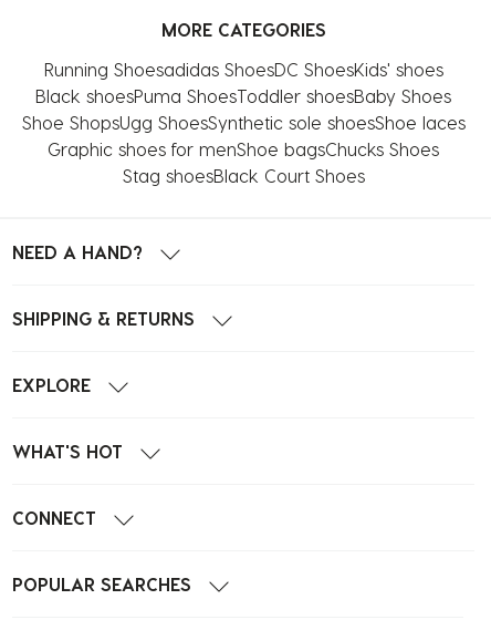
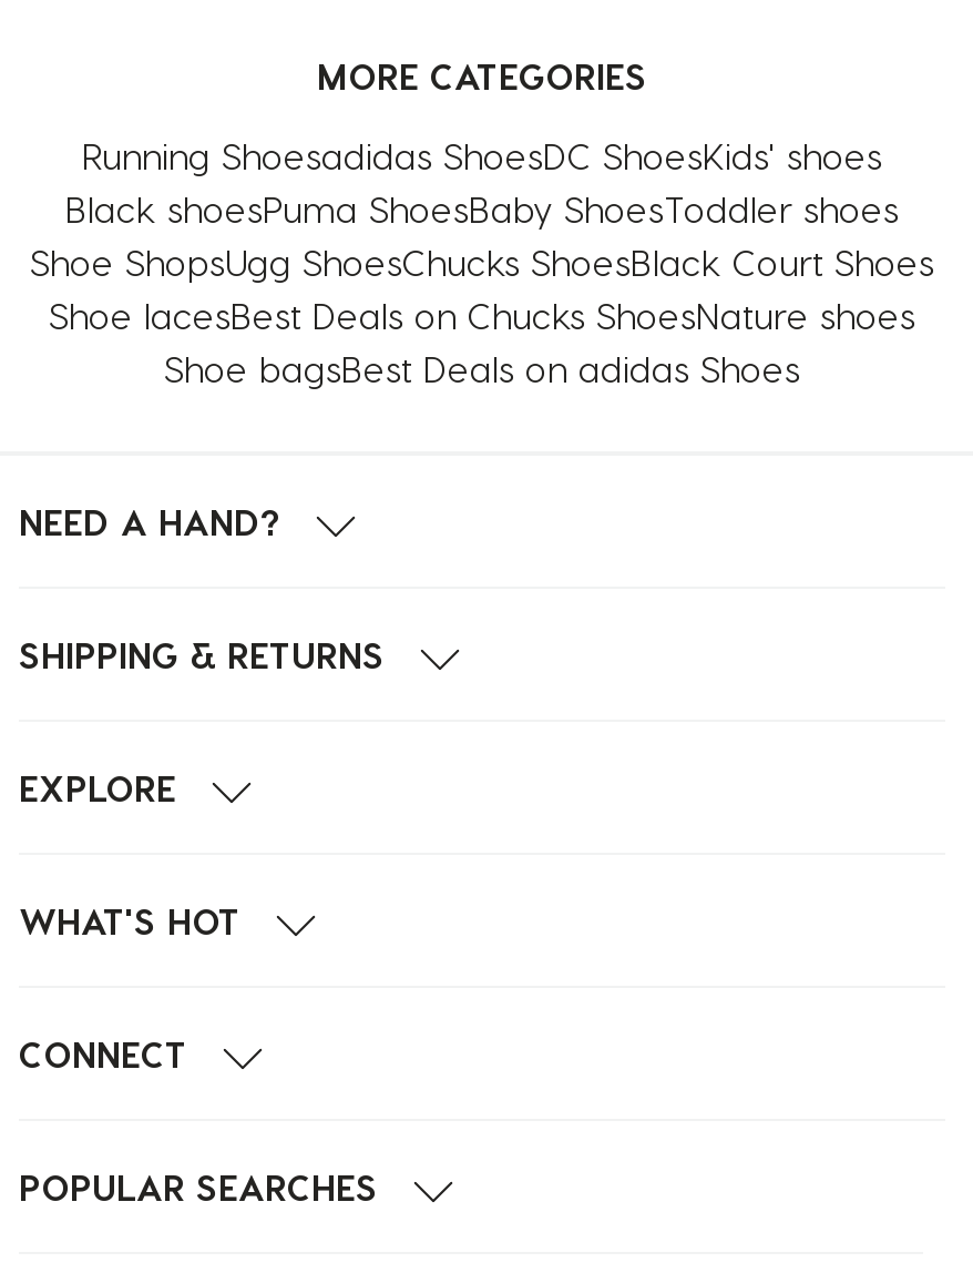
- Black shoesPuma ShoesToddler shoesBaby Shoes
- Shoe Shops Ugg ShoesSynthetic sole shoesShoe laces
- Graphic shoes for menShoe bagsChucks Shoes
- Stag shoesBlack Court Shoes
+ Black shoesPuma ShoesBaby ShoesToddler shoes
+ Shoe Shops Ugg ShoesChucks ShoesBlack Court Shoes
+ Shoe lacesBest Deals on Chucks ShoesNature shoes
+ Shoe bagsBest Deals on adidas Shoes
